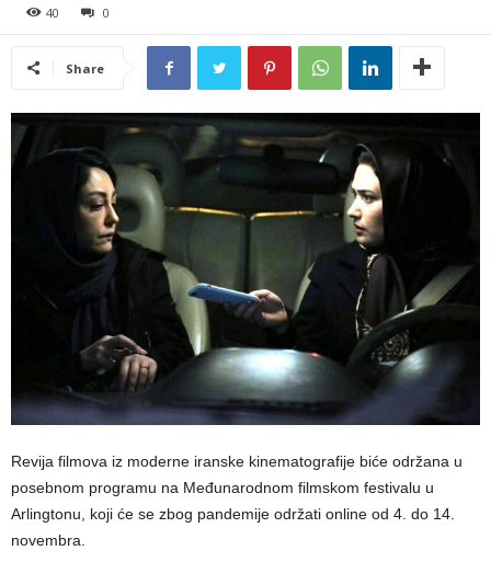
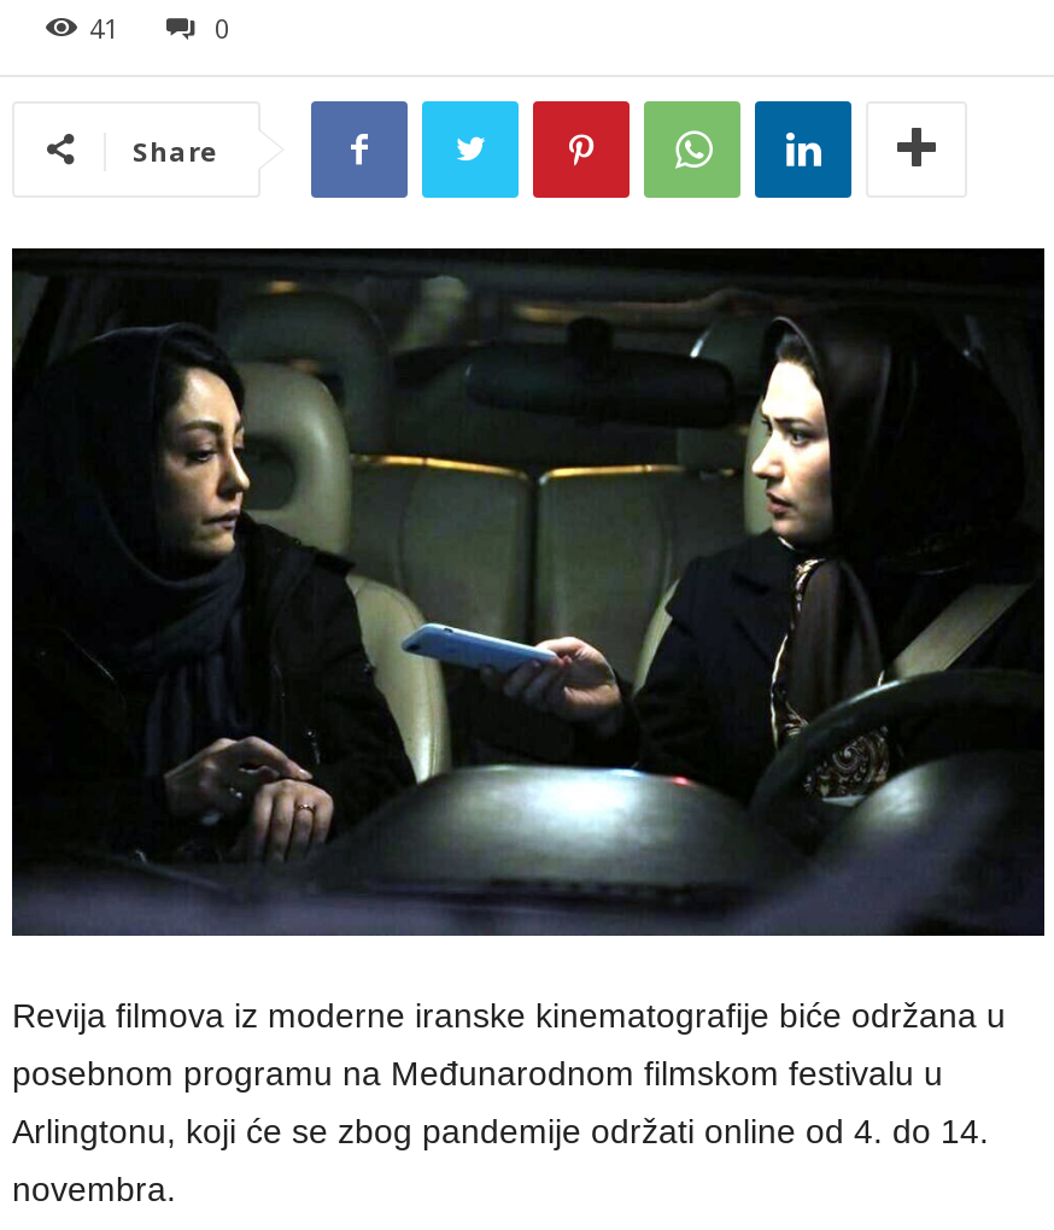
- 40
+ 41
